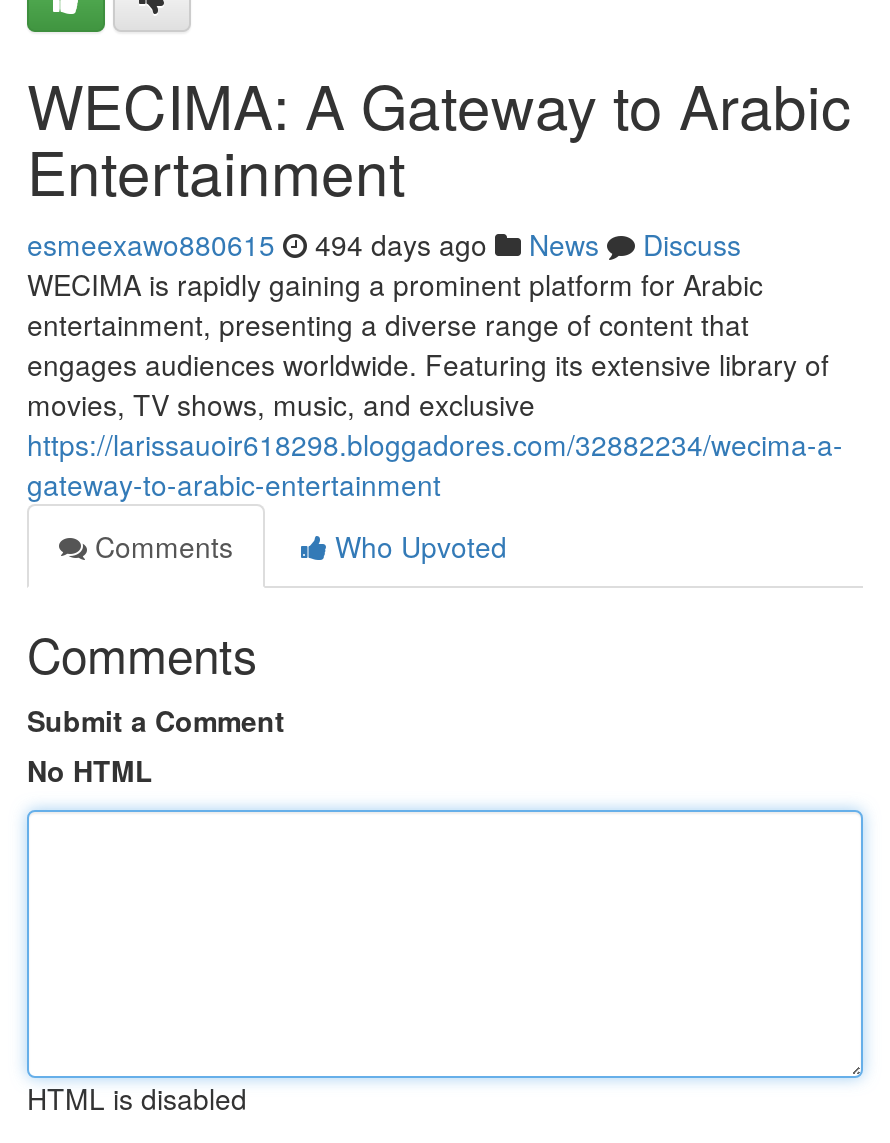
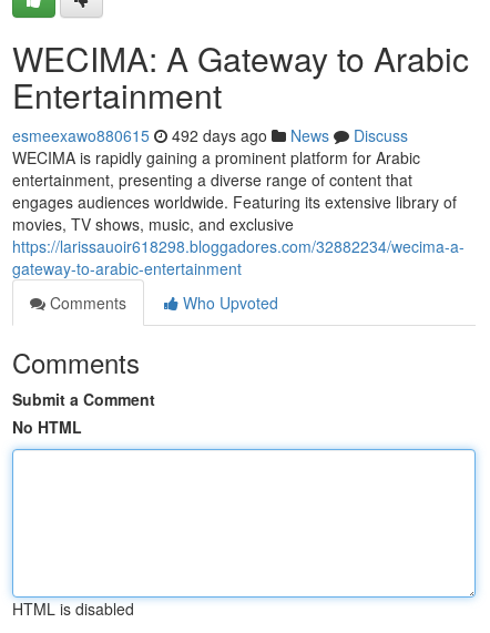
- esmeexawo880615 494 days ago News Discuss
+ esmeexawo880615 492 days ago News Discuss
